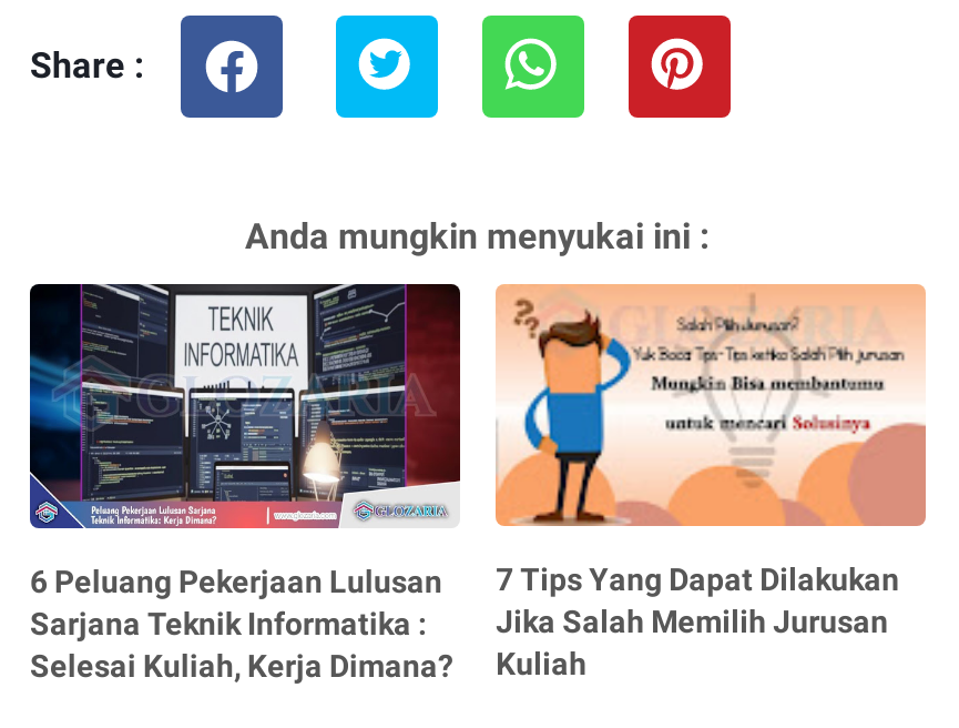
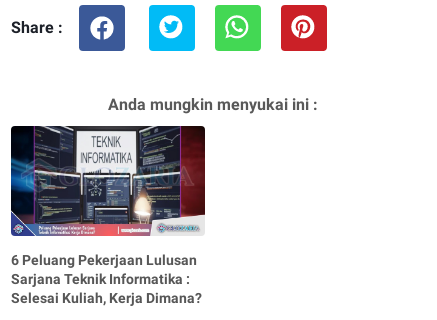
- [image]
- 7 Tips Yang Dapat Dilakukan
- Jika Salah Memilih Jurusan
- Kuliah
